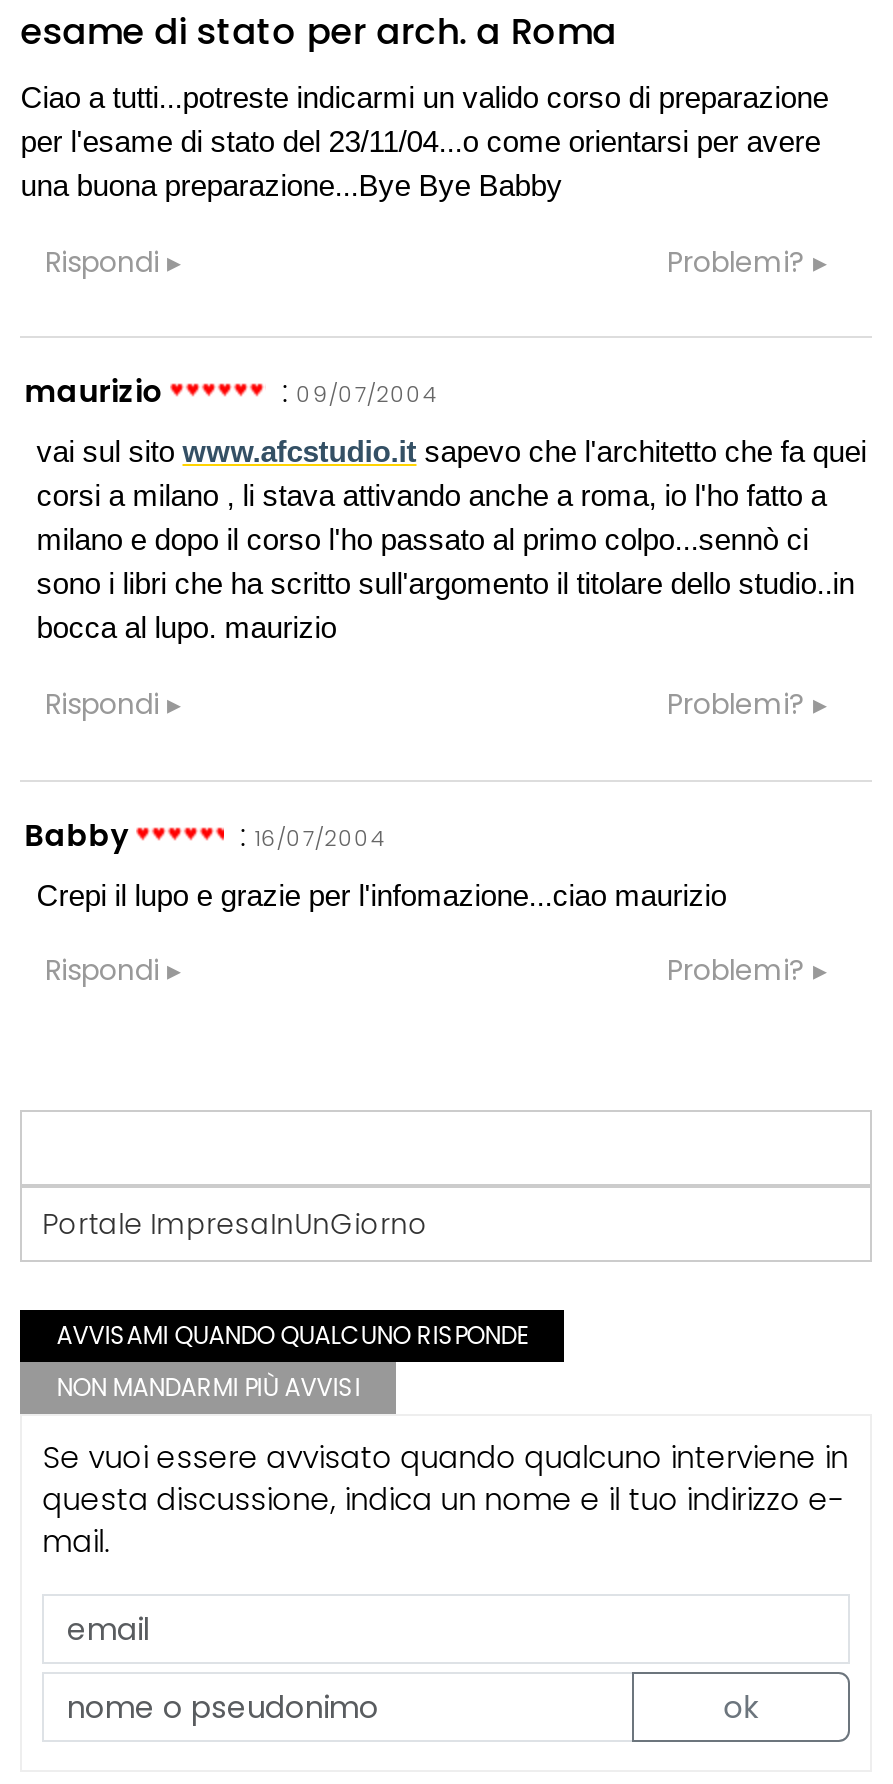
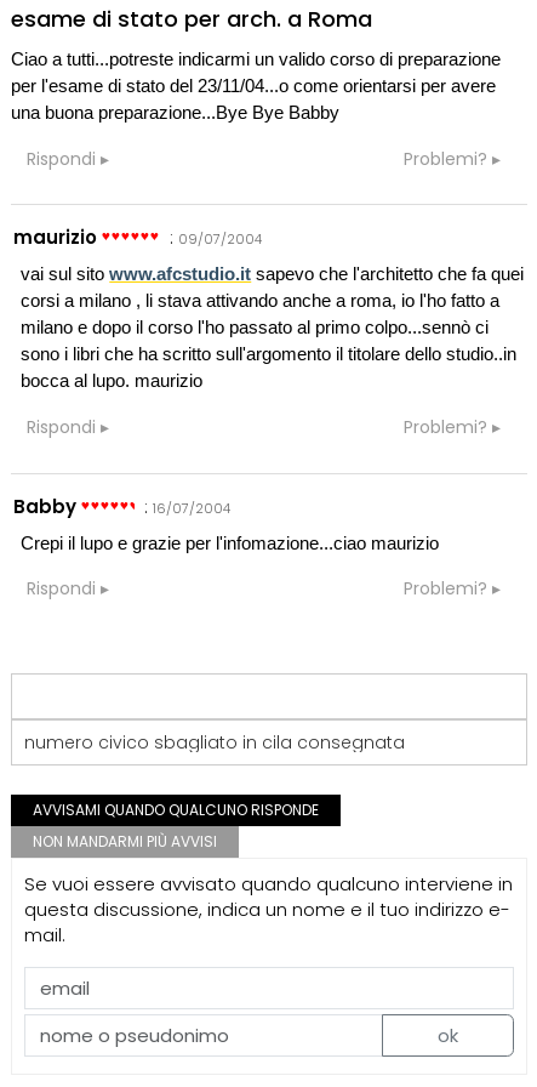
- Portale ImpresaInUnGiorno
+ numero civico sbagliato in cila consegnata
